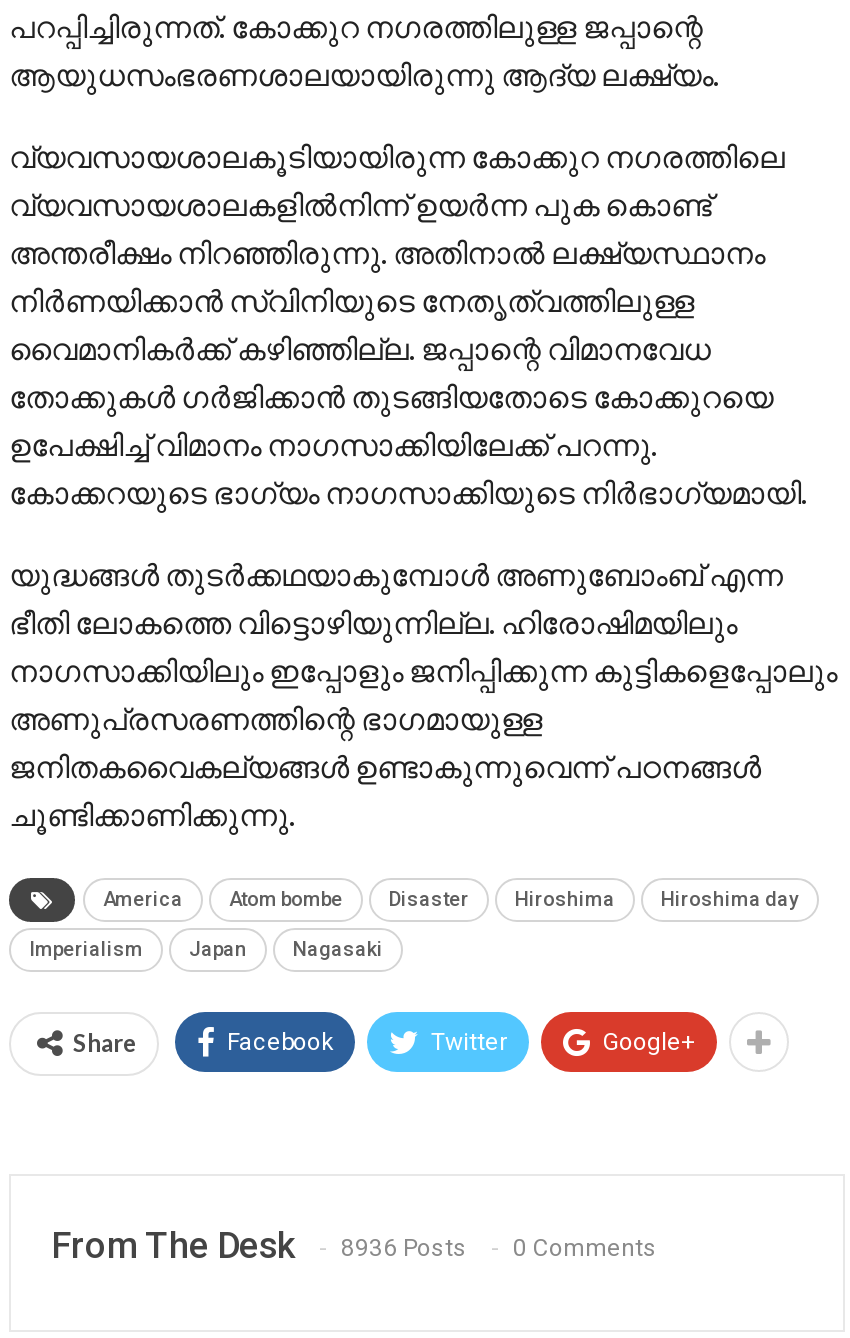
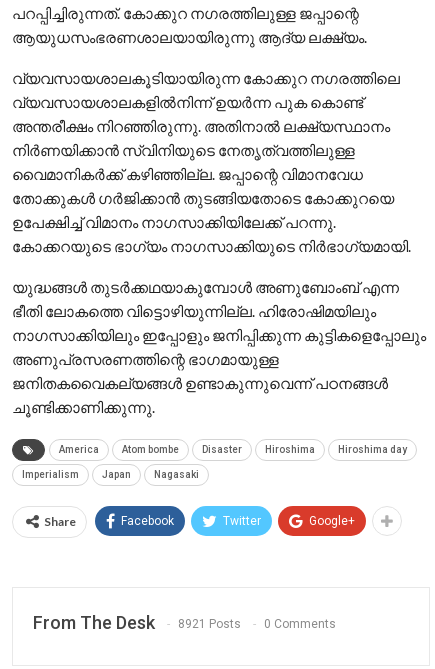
- From The Desk 8936 Posts 0 Comments
+ From The Desk 8921 Posts 0 Comments
